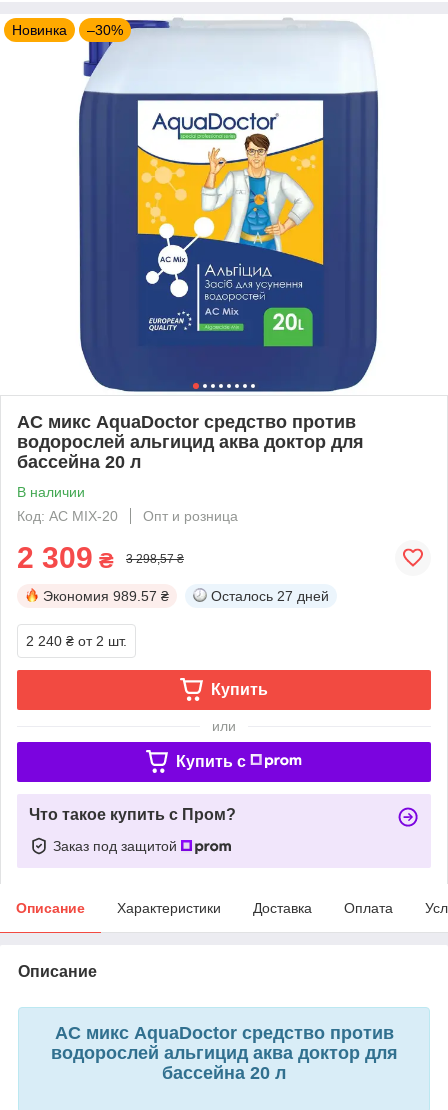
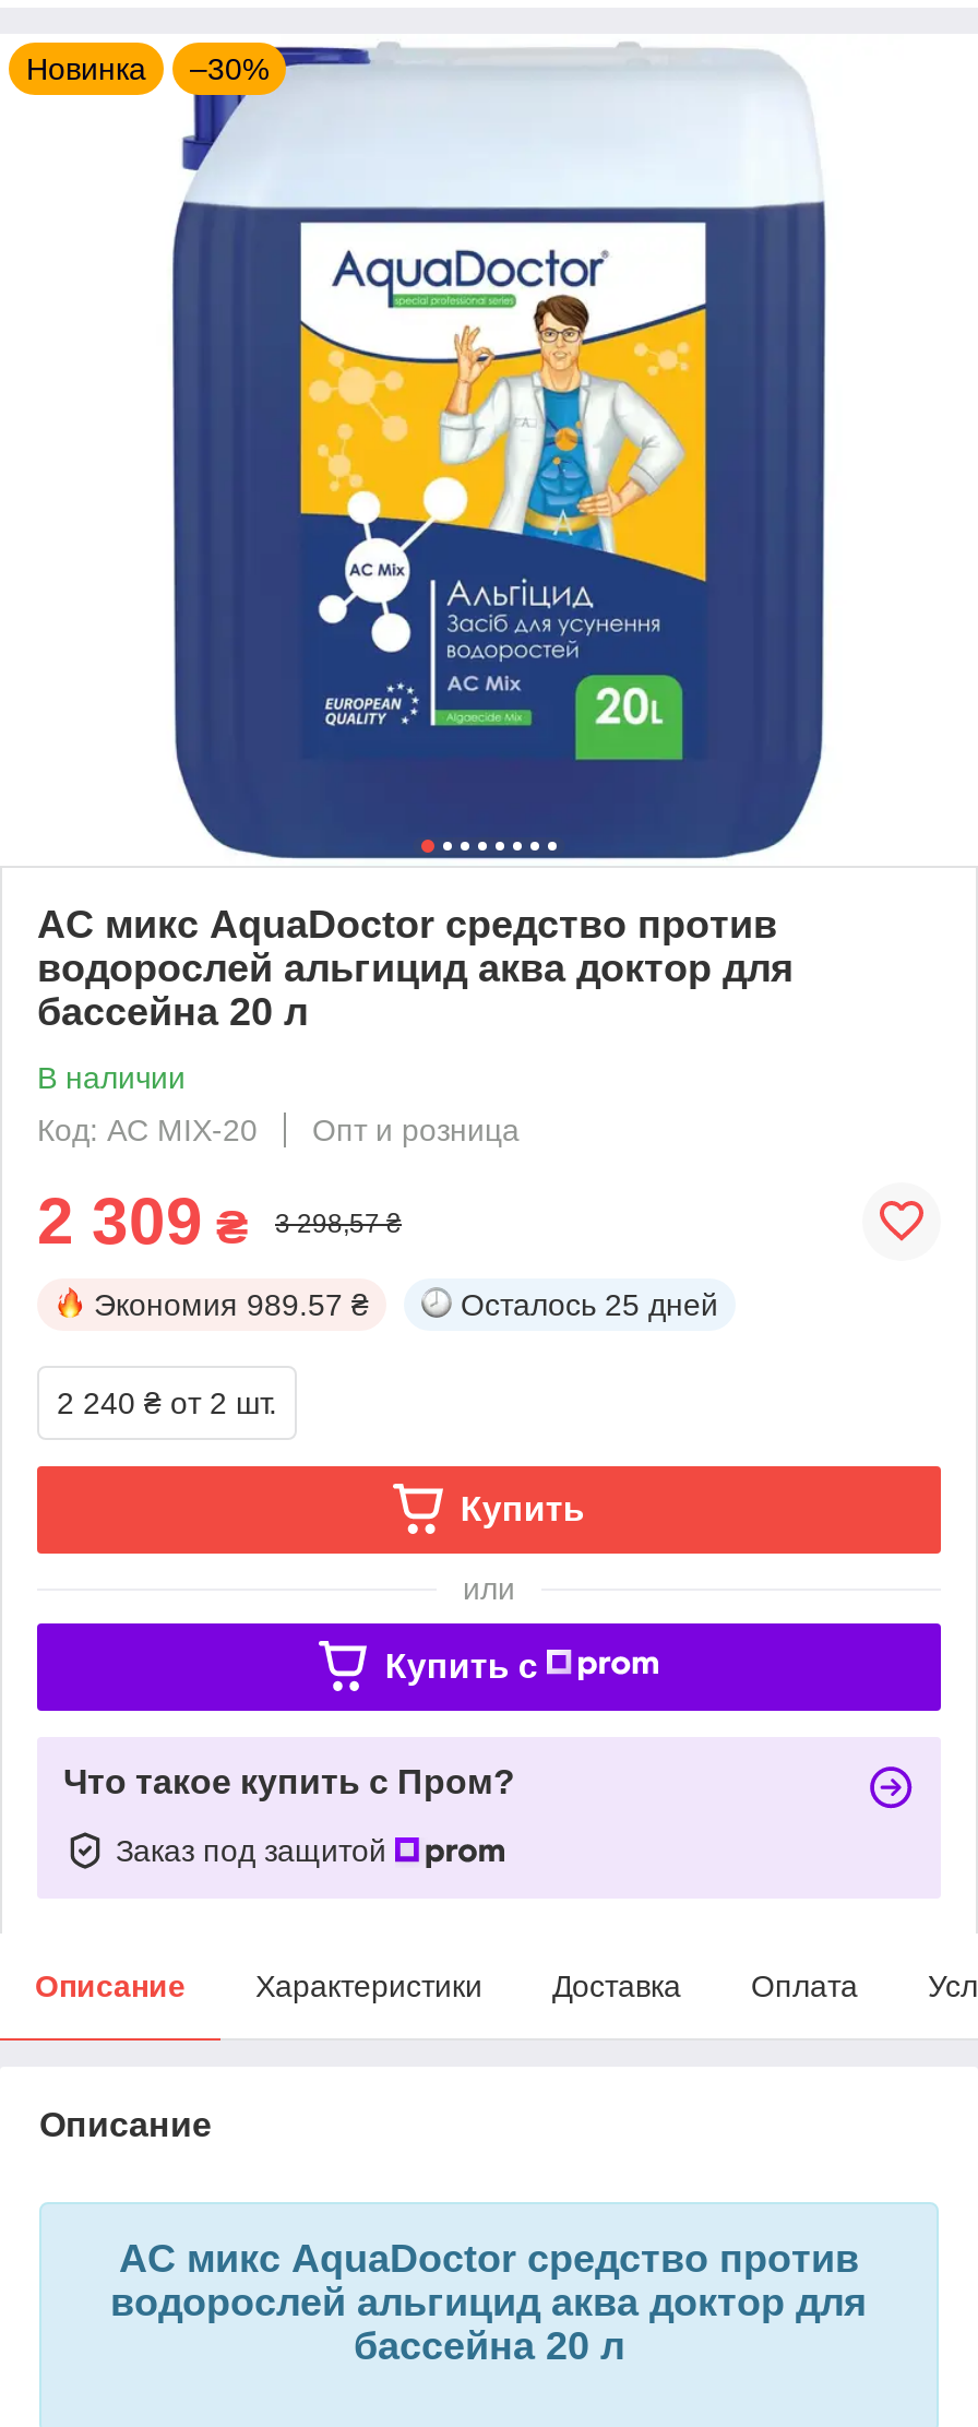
- Осталось 27 дней
+ Осталось 25 дней
